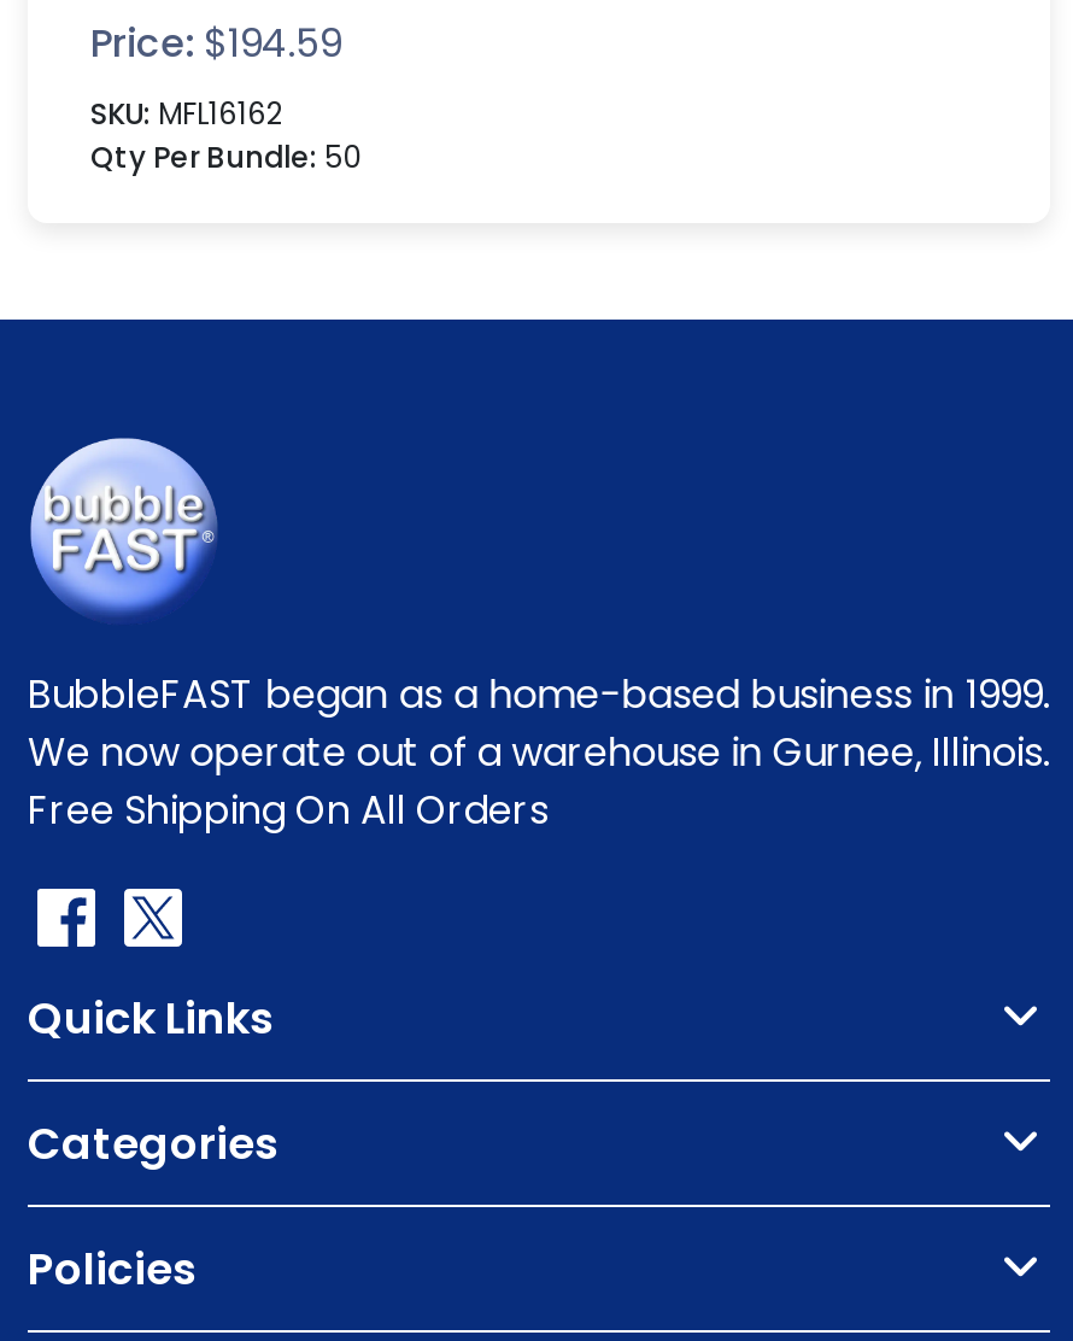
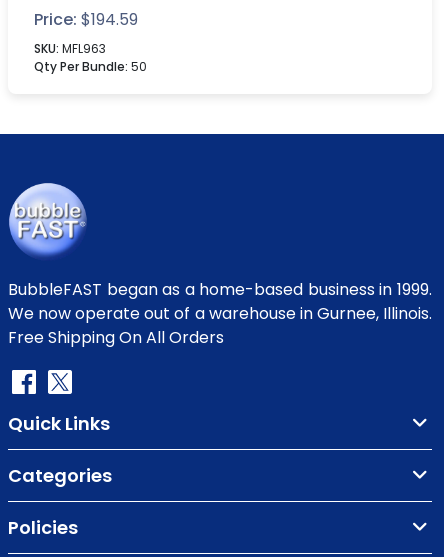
- SKU: MFL16162
+ SKU: MFL963
